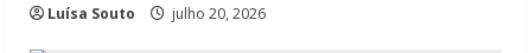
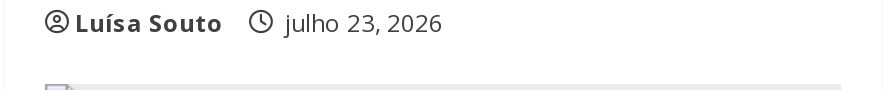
- Luísa Souto julho 20, 2026
+ Luísa Souto julho 23, 2026
